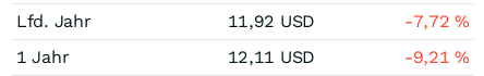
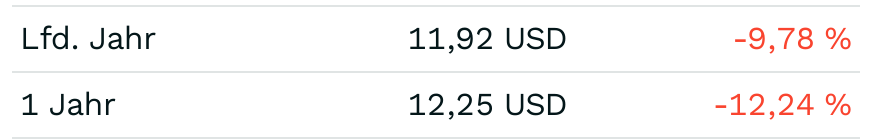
- -7,72%
+ -9,78%

- 12,11 USD
+ 12,25 USD

- -9,21%
+ -12,24%
